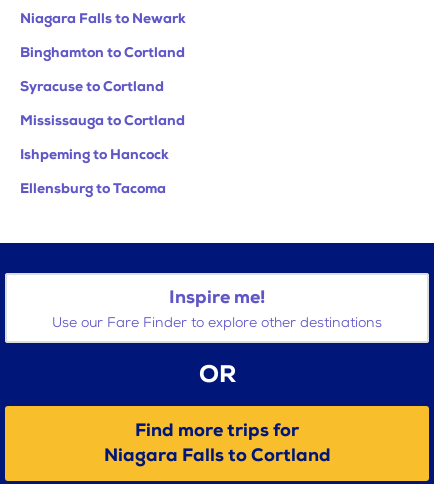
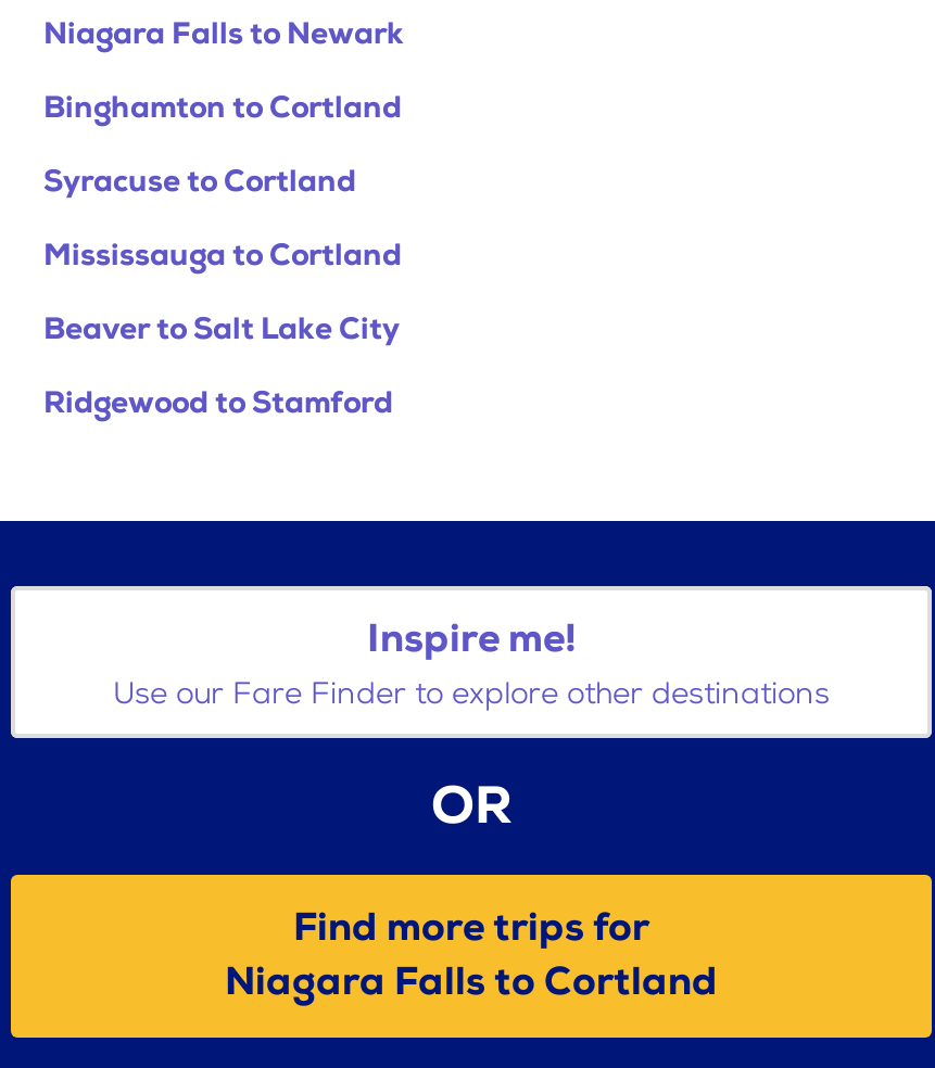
- Ishpeming to Hancock
+ Beaver to Salt Lake City

- Ellensburg to Tacoma
+ Ridgewood to Stamford
